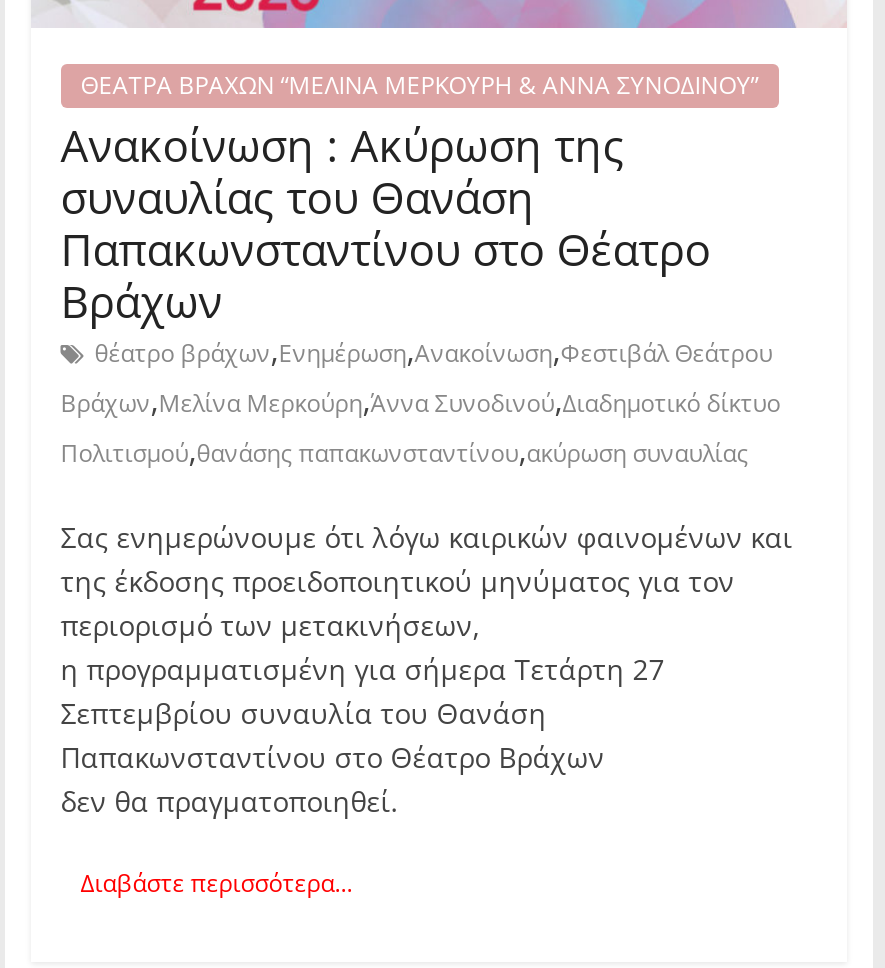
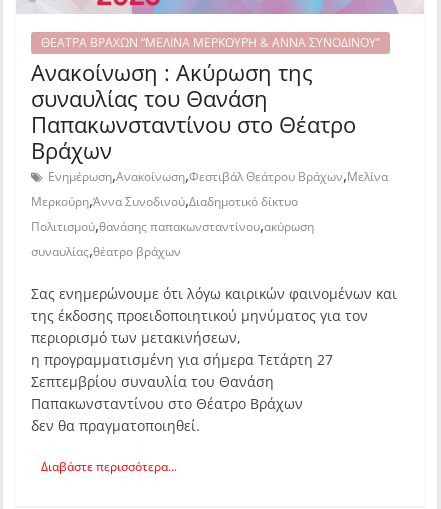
- θέατρο βράχων,Ενημέρωση,Ανακοίνωση,Φεστιβάλ Θεάτρου
- Βράχων,Μελίνα Μερκούρη,Άννα Συνοδινού,Διαδημοτικό δίκτυο
- Πολιτισμού,θανάσης παπακωνσταντίνου,ακύρωση συναυλίας
+ Ενημέρωση,Ανακοίνωση,Φεστιβάλ Θεάτρου Βράχων,Μελίνα
+ Μερκούρη,Άννα Συνοδινού,Διαδημοτικό δίκτυο
+ Πολιτισμού,θανάσης παπακωνσταντίνου,ακύρωση
+ συναυλίας,θέατρο βράχων
